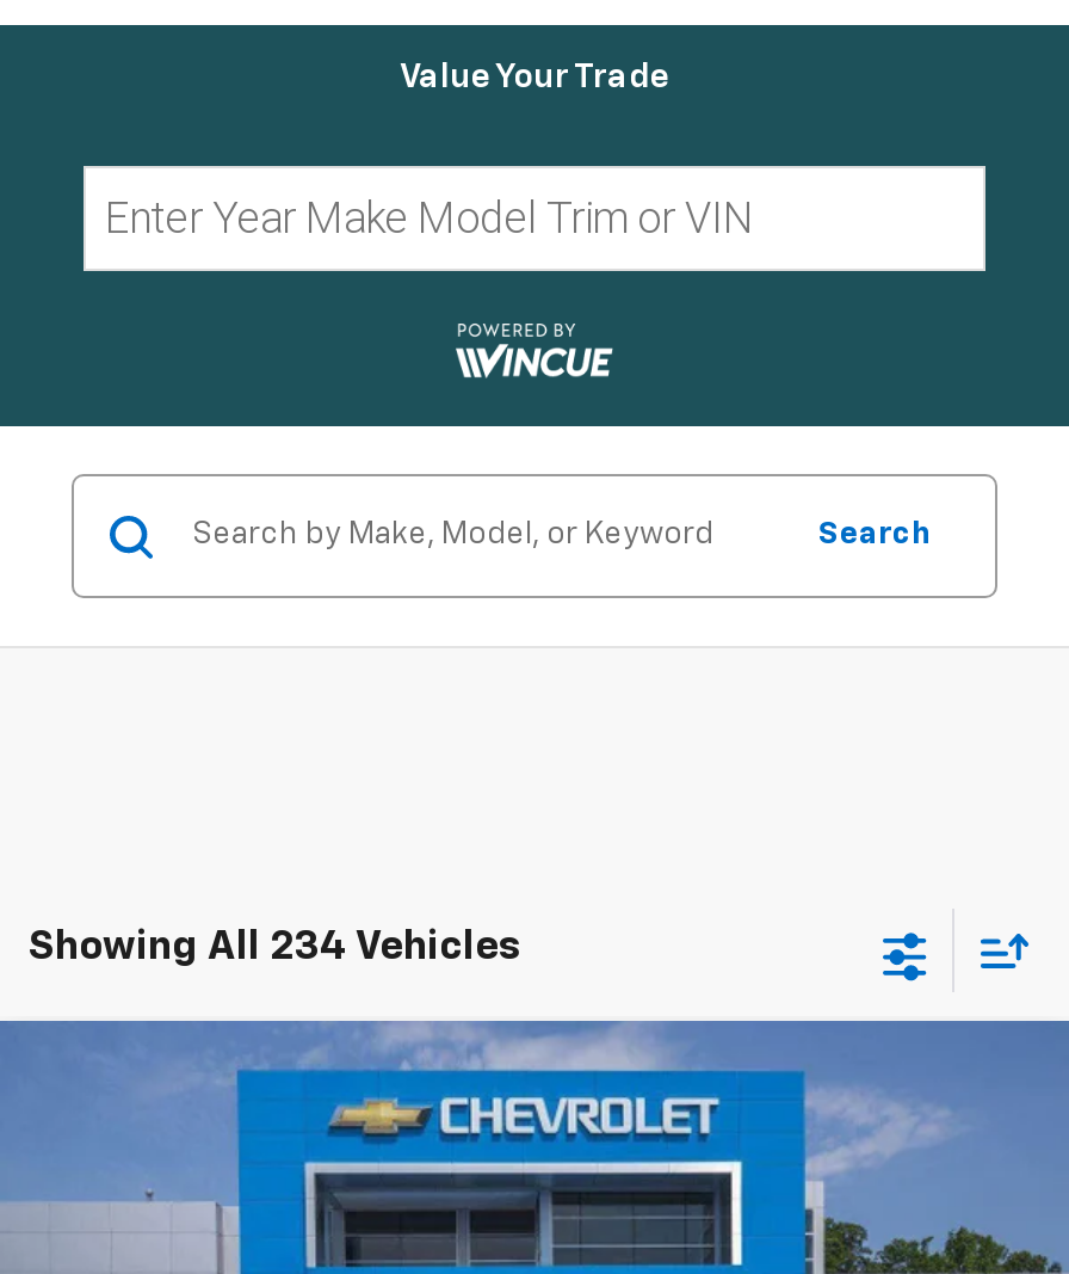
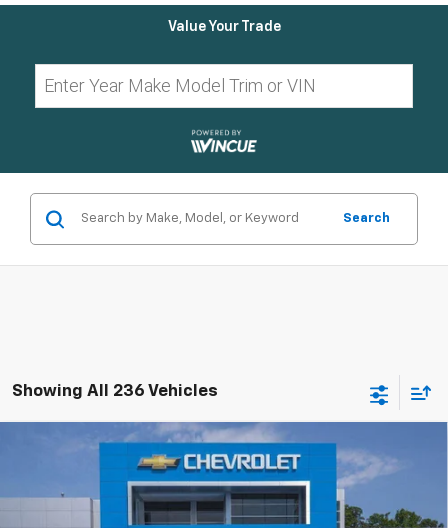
- Showing All 234 Vehicles
+ Showing All 236 Vehicles
